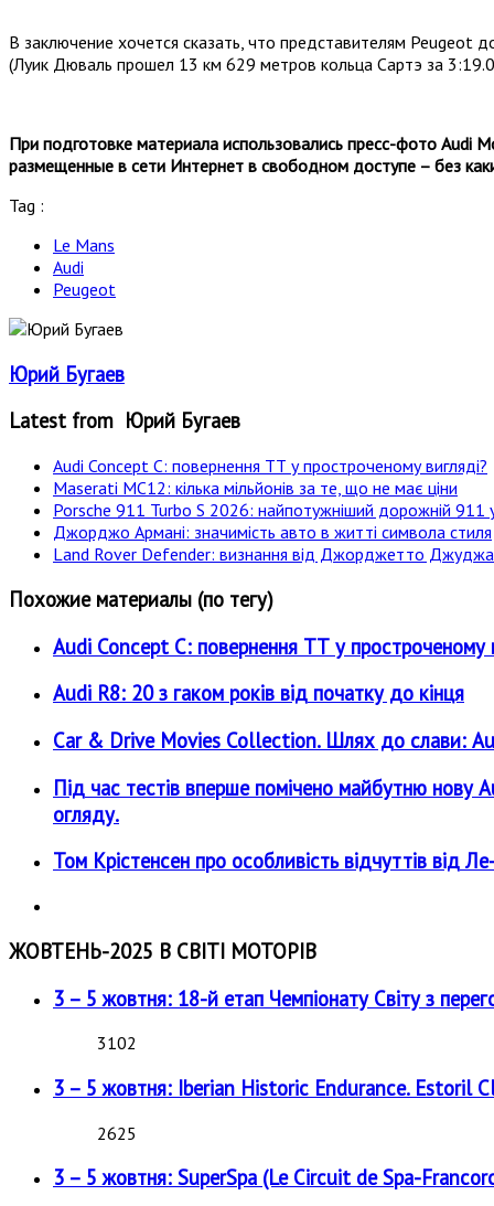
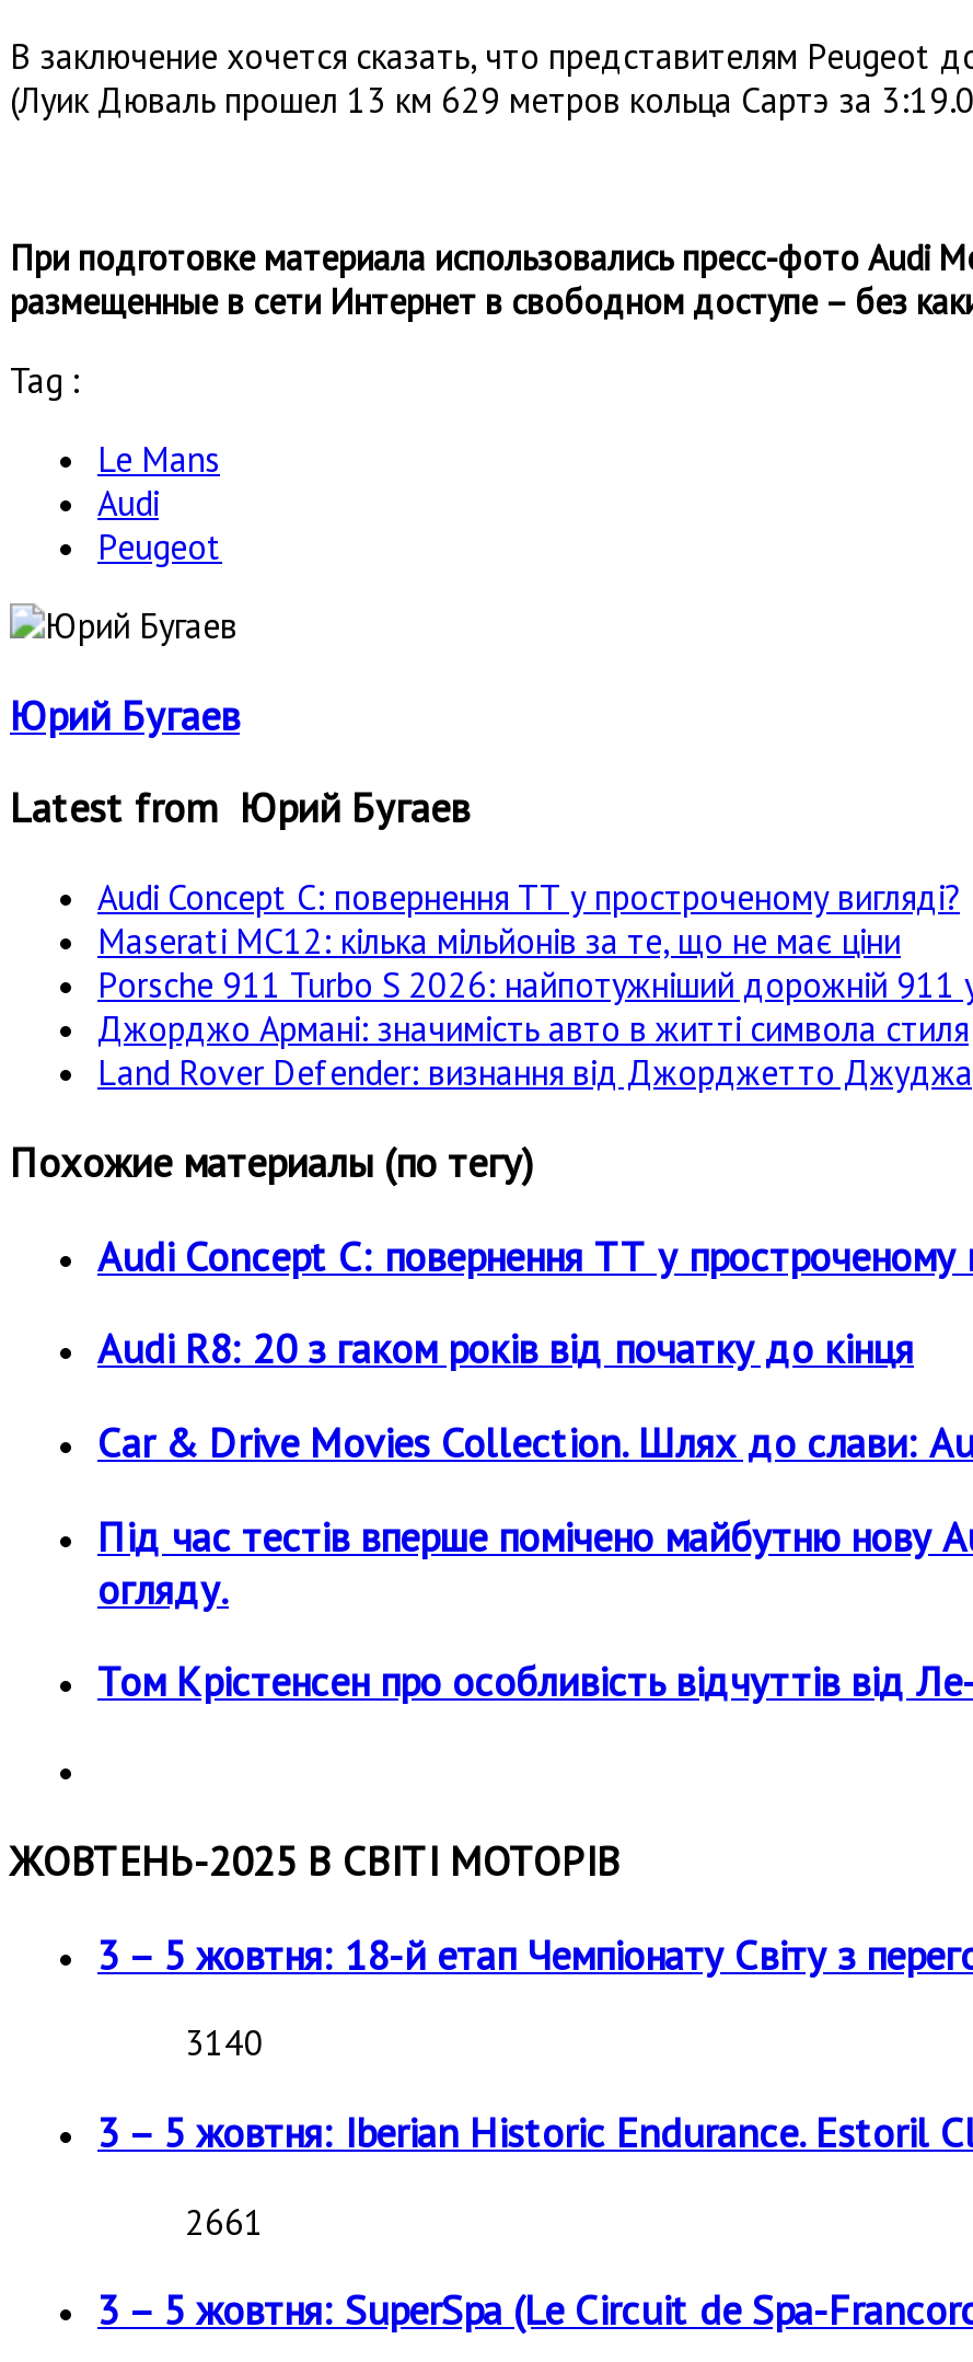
- 3102
+ 3140

- 2625
+ 2661
